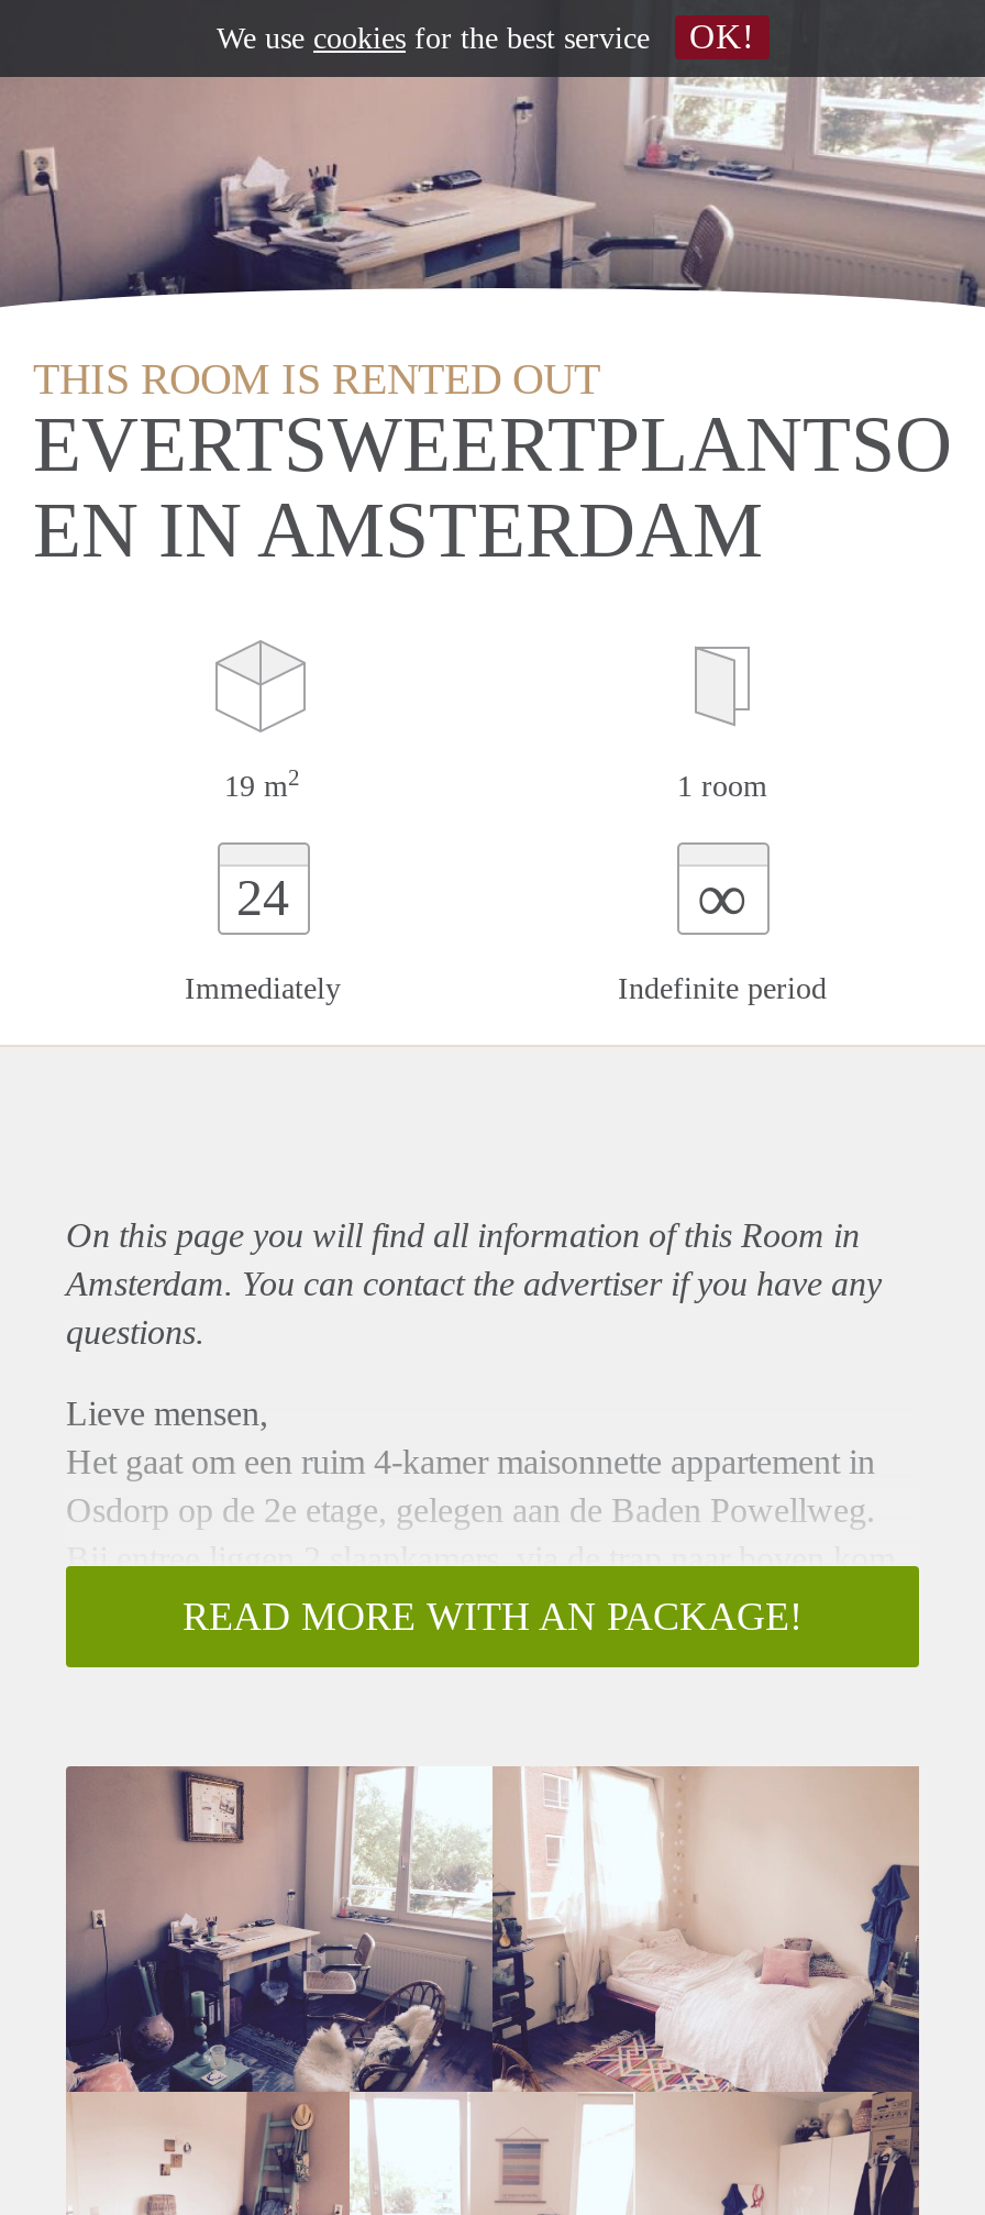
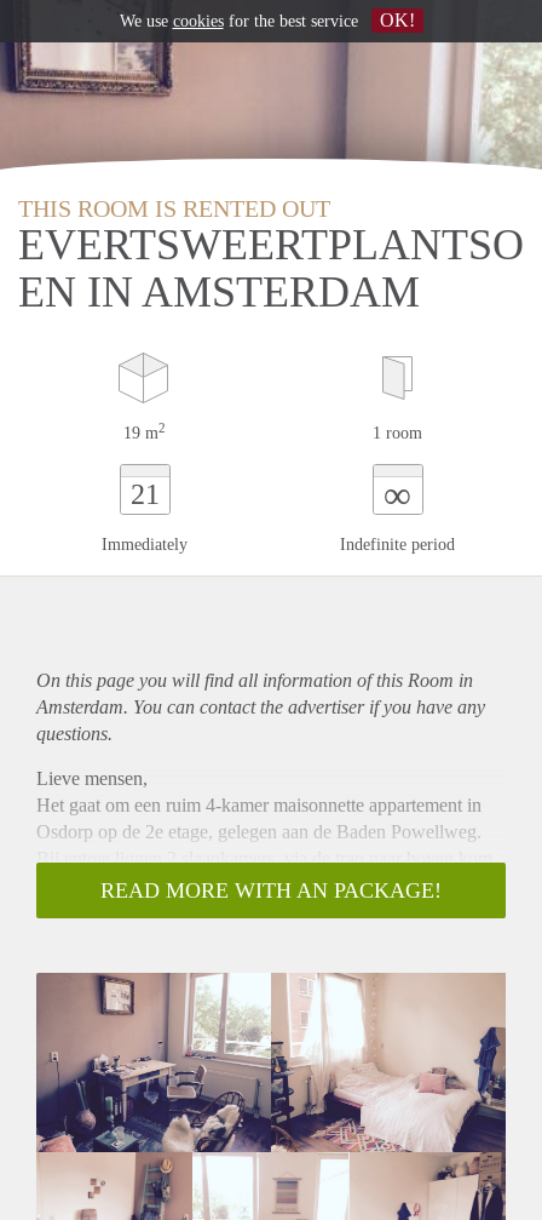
- [image]
+ [image]

- 24
+ 21
